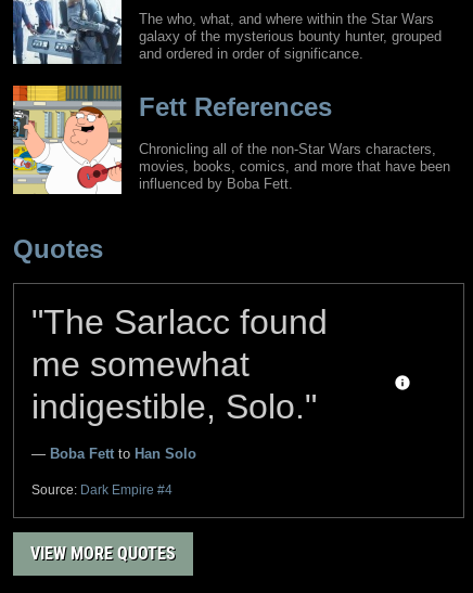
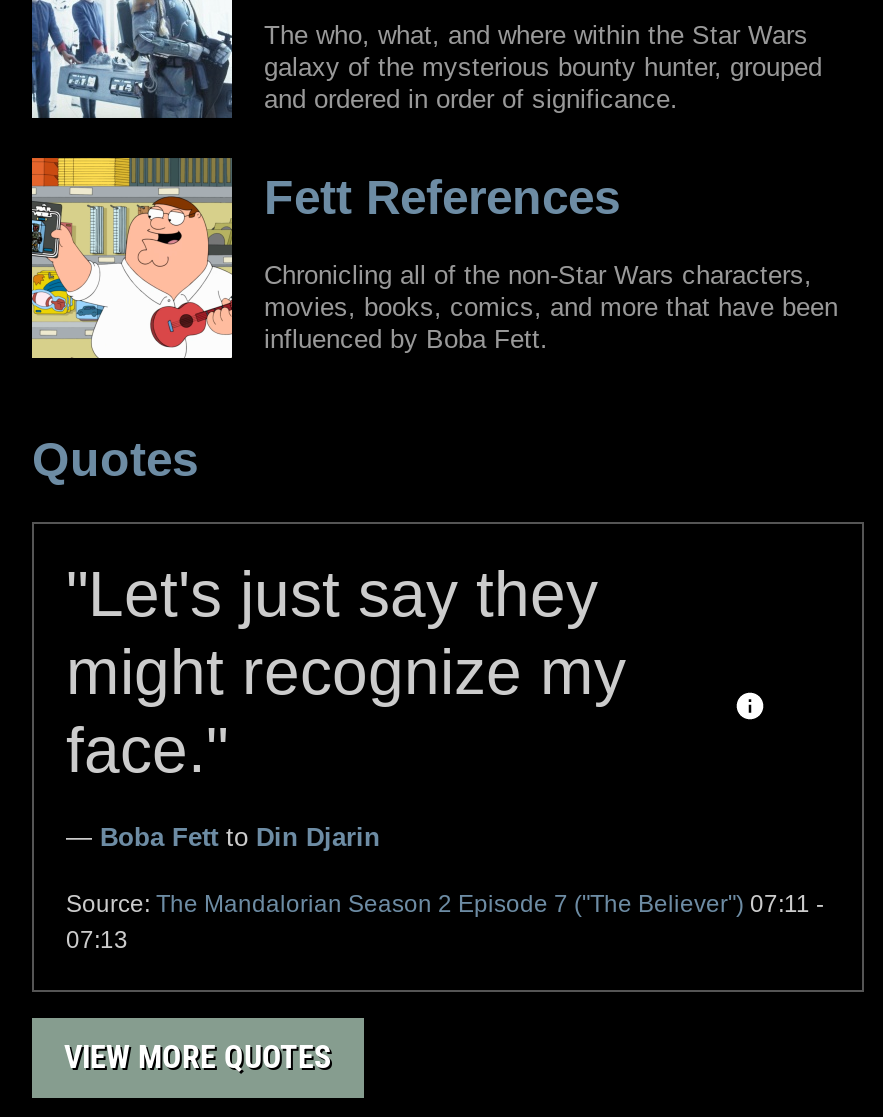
- "The Sarlacc found
- me somewhat
- indigestible, Solo."
+ "Let's just say they
+ might recognize my
+ face."

- — Boba Fett to Han Solo
+ — Boba Fett to Din Djarin

- Source: Dark Empire #4
+ Source: The Mandalorian Season 2 Episode 7 ("The Believer") 07:11 -
+ 07:13
